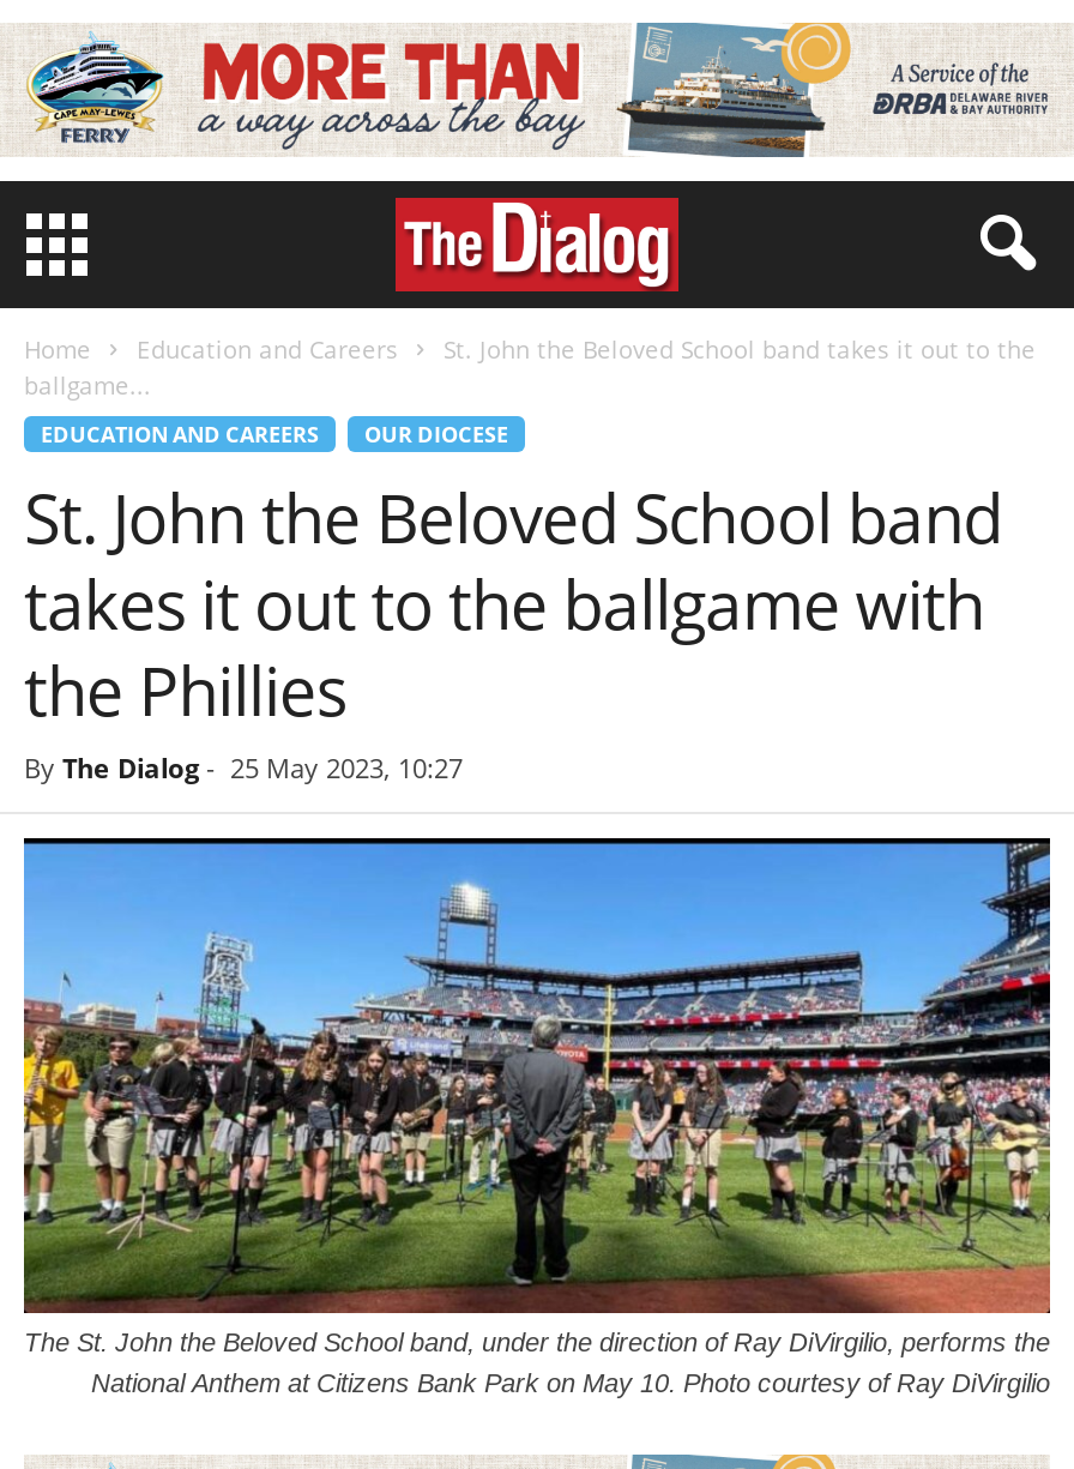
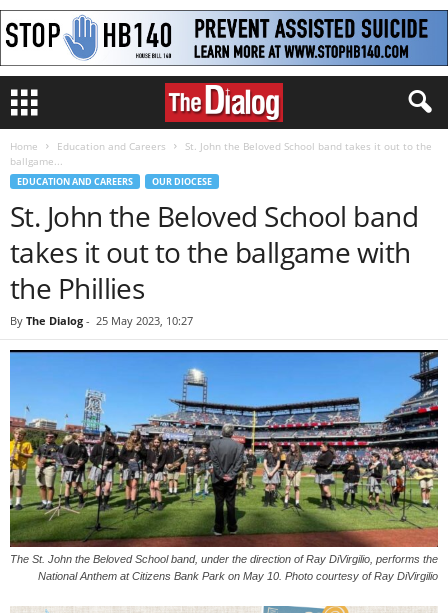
- [image]
+ [image]
